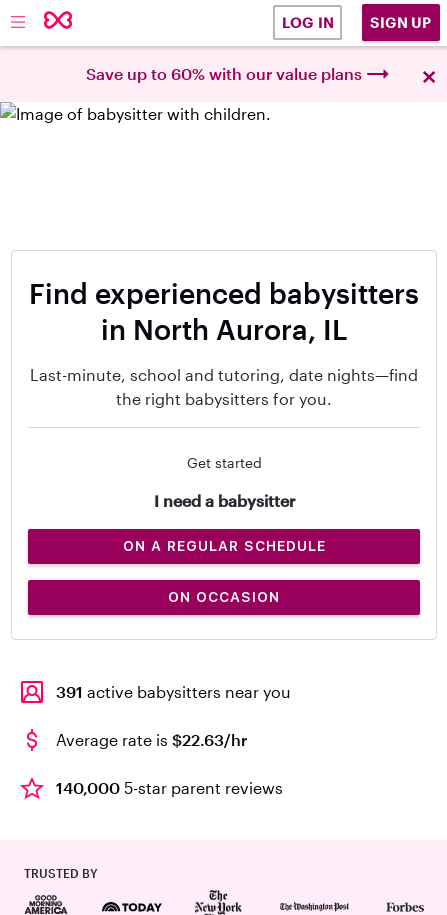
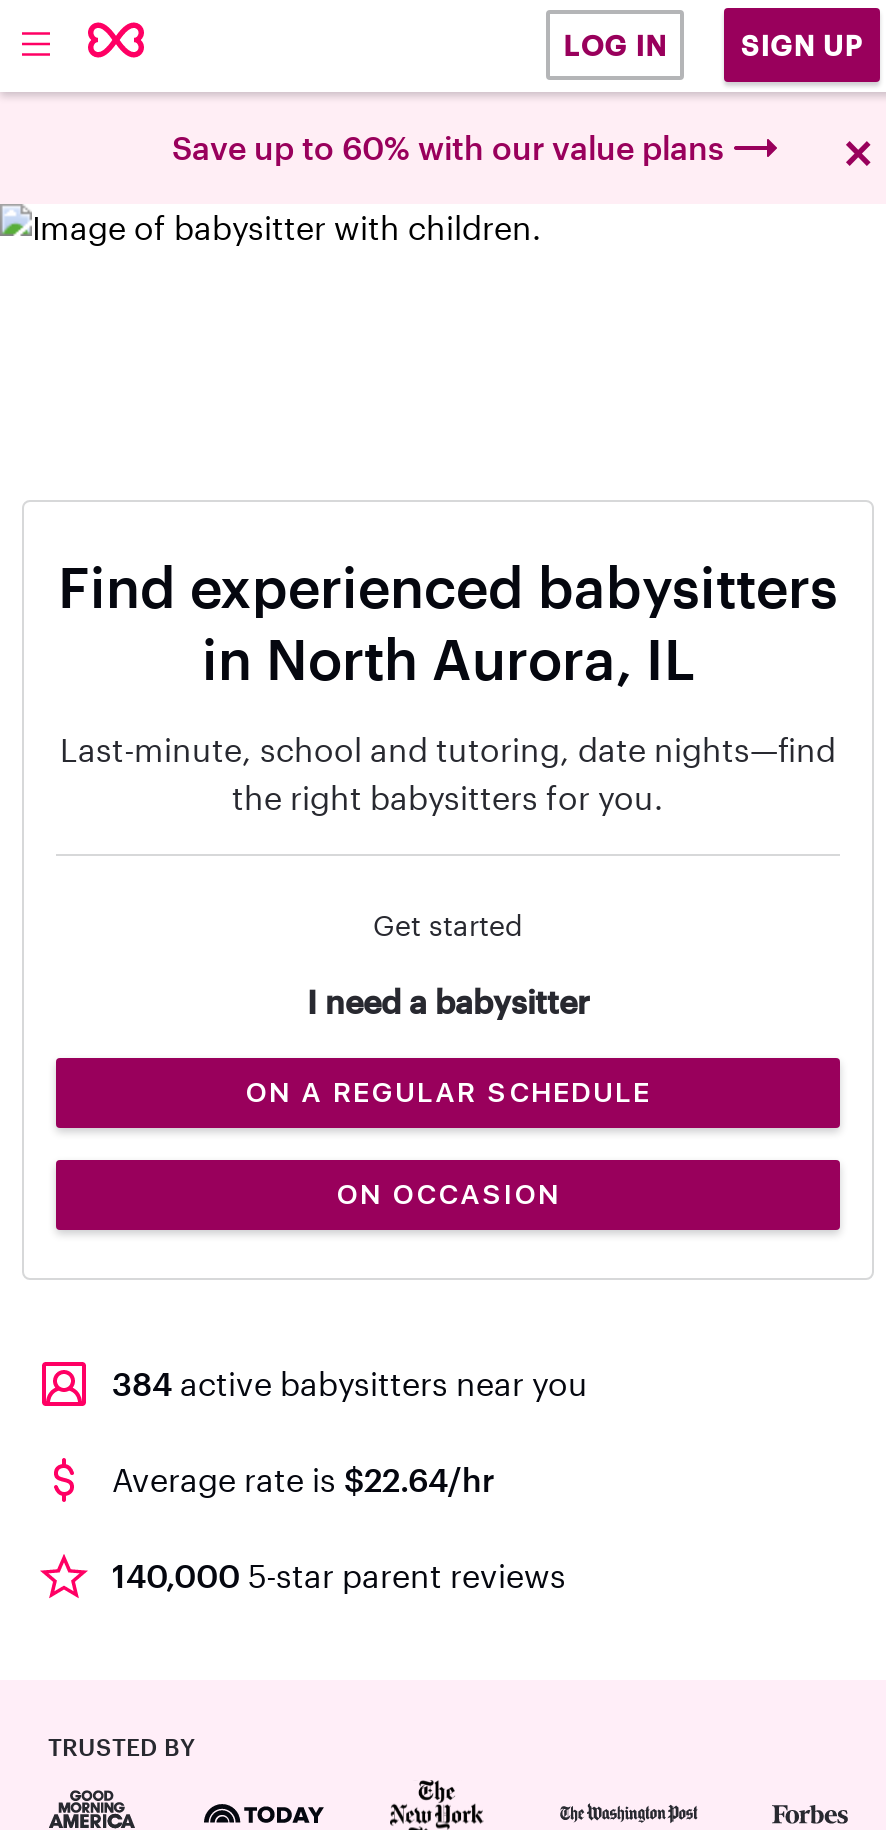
- 391 active babysitters near you
+ 384 active babysitters near you

- Average rate is $22.63/hr
+ Average rate is $22.64/hr
